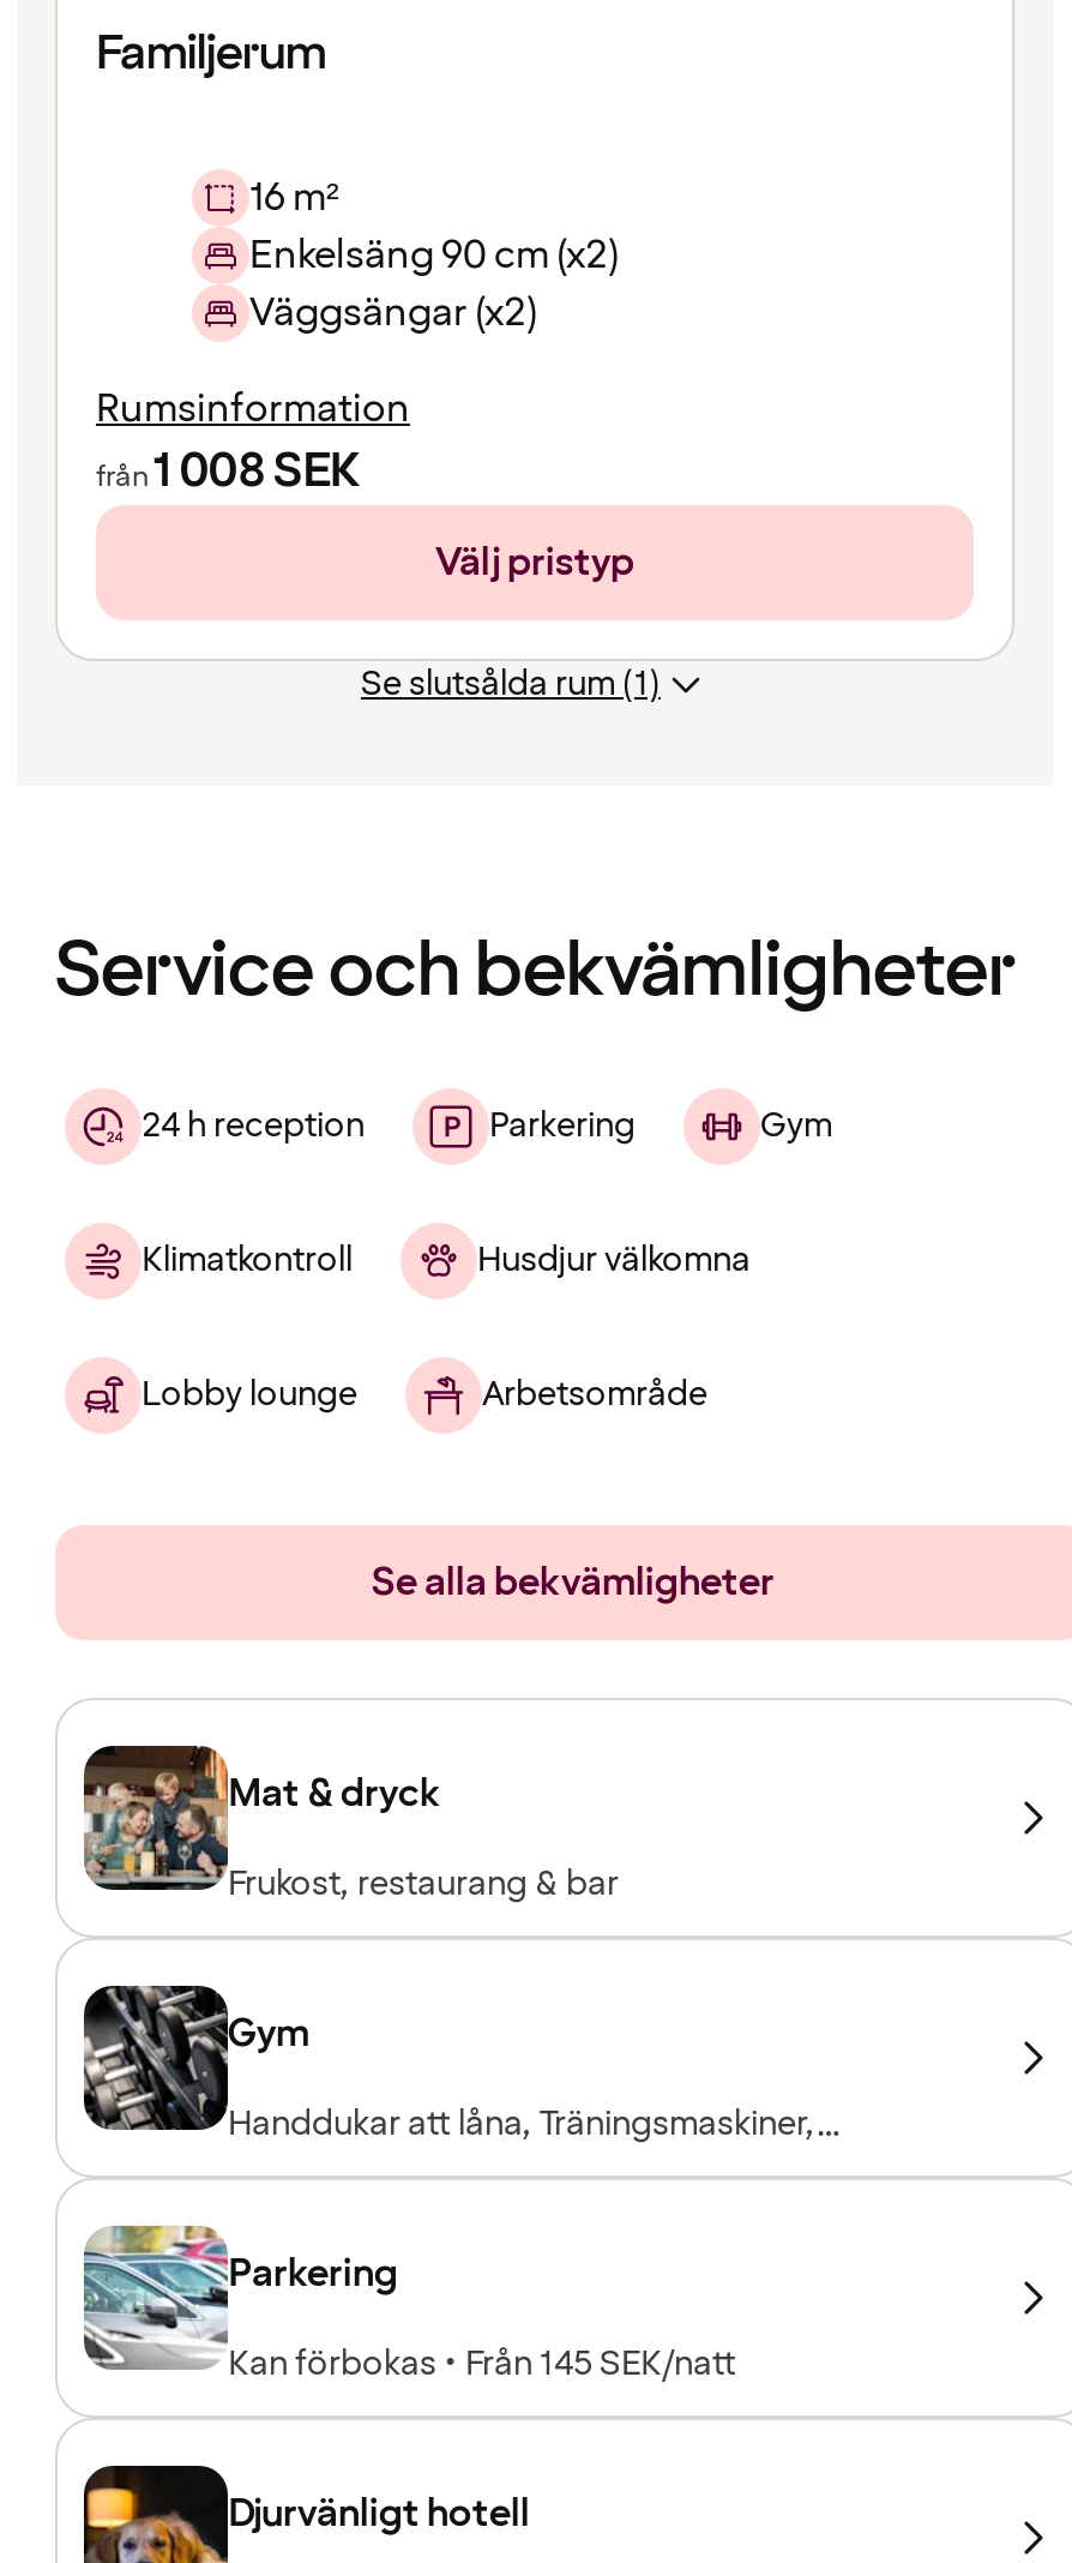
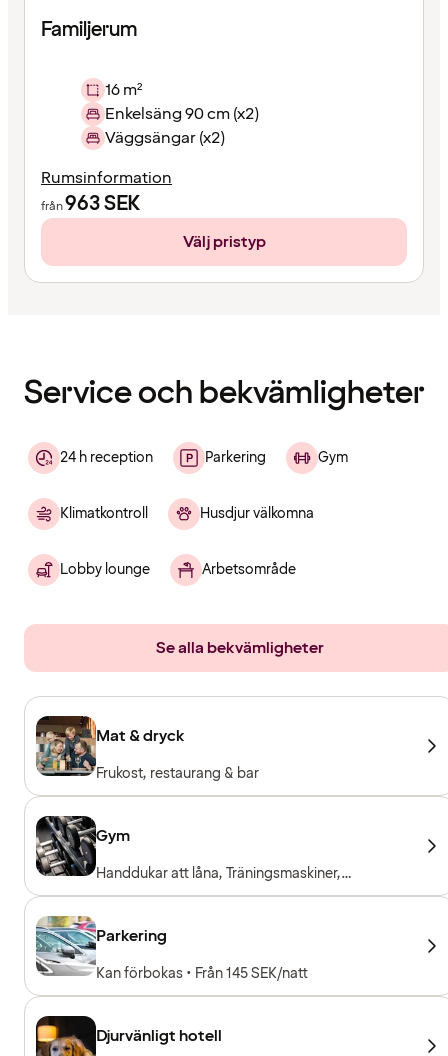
- från 1 008 SEK
+ från 963 SEK

- Se slutsålda rum (1)
